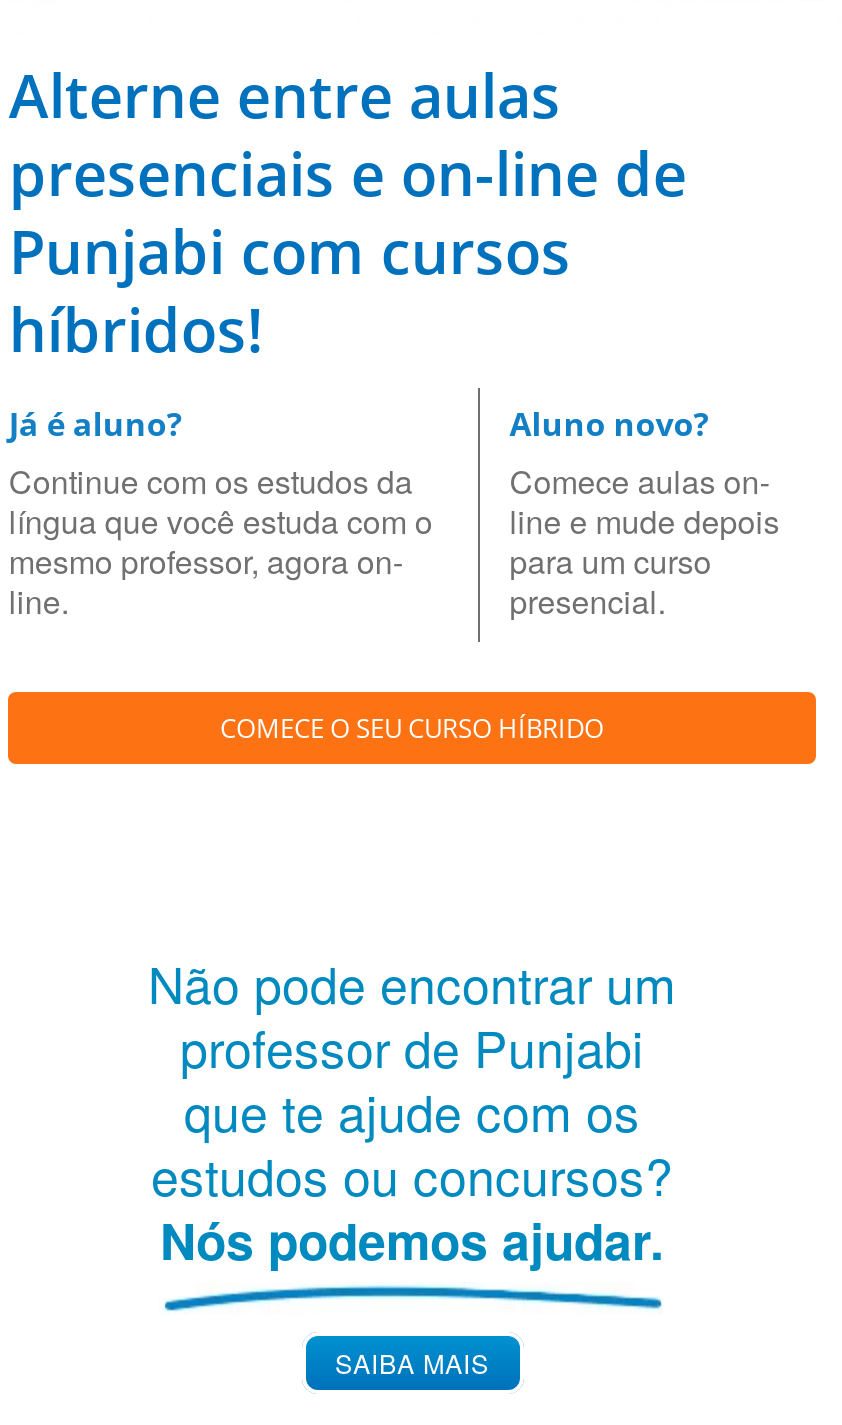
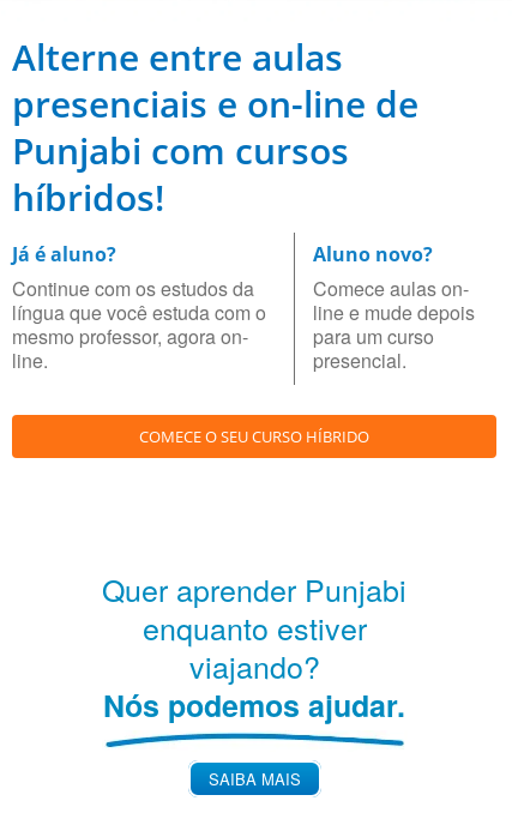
- Não pode encontrar um
- professor de Punjabi
- que te ajude com os
- estudos ou concursos?
+ Quer aprender Punjabi
+ enquanto estiver
+ viajando?
